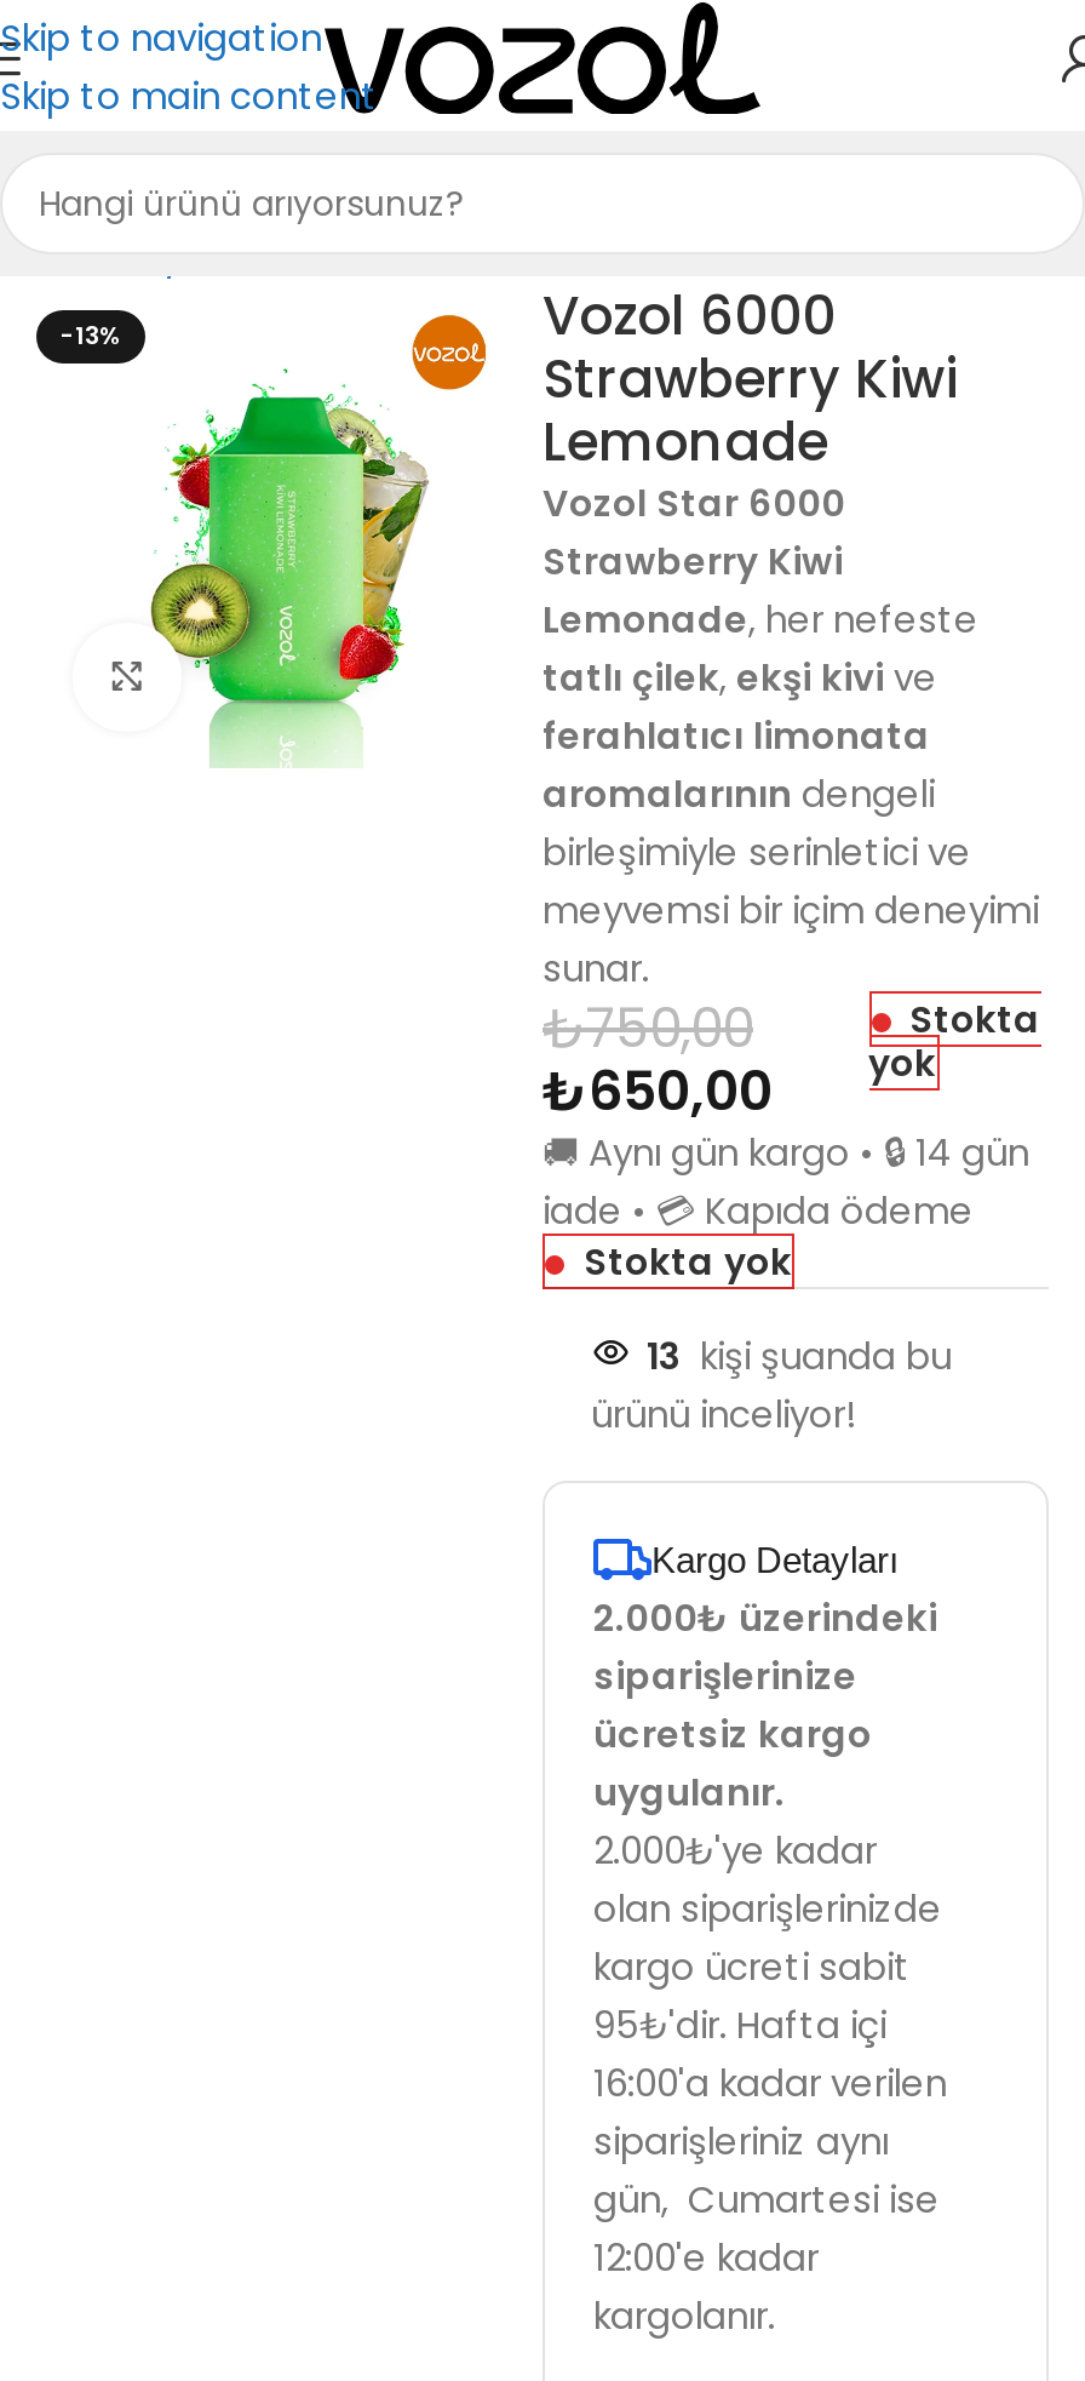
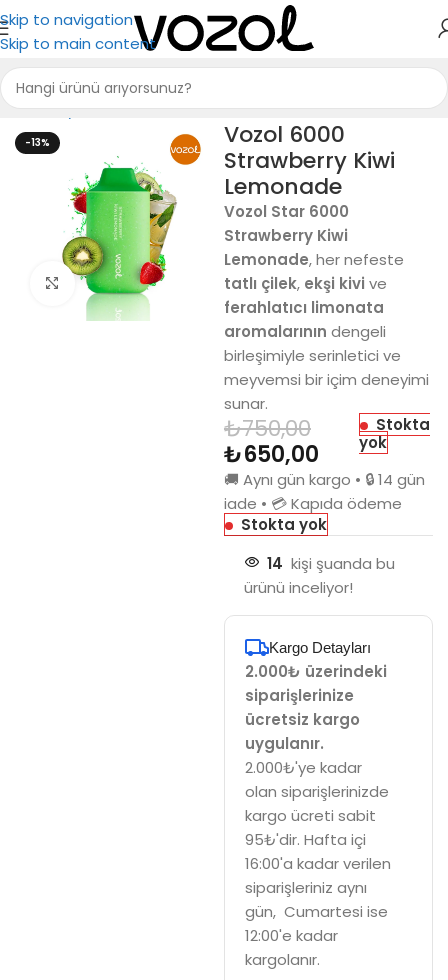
- 13 kişi şuanda bu
+ 14 kişi şuanda bu
